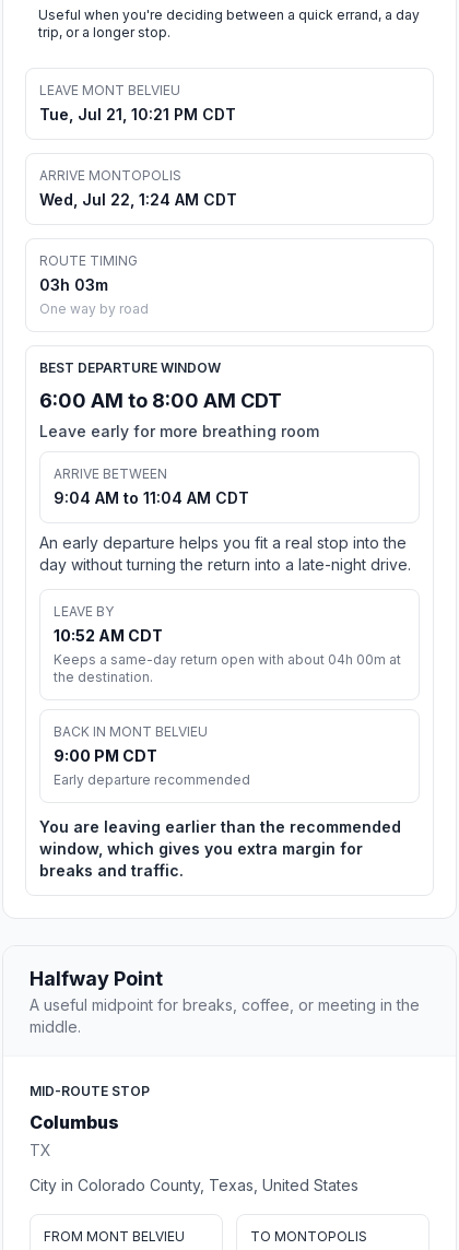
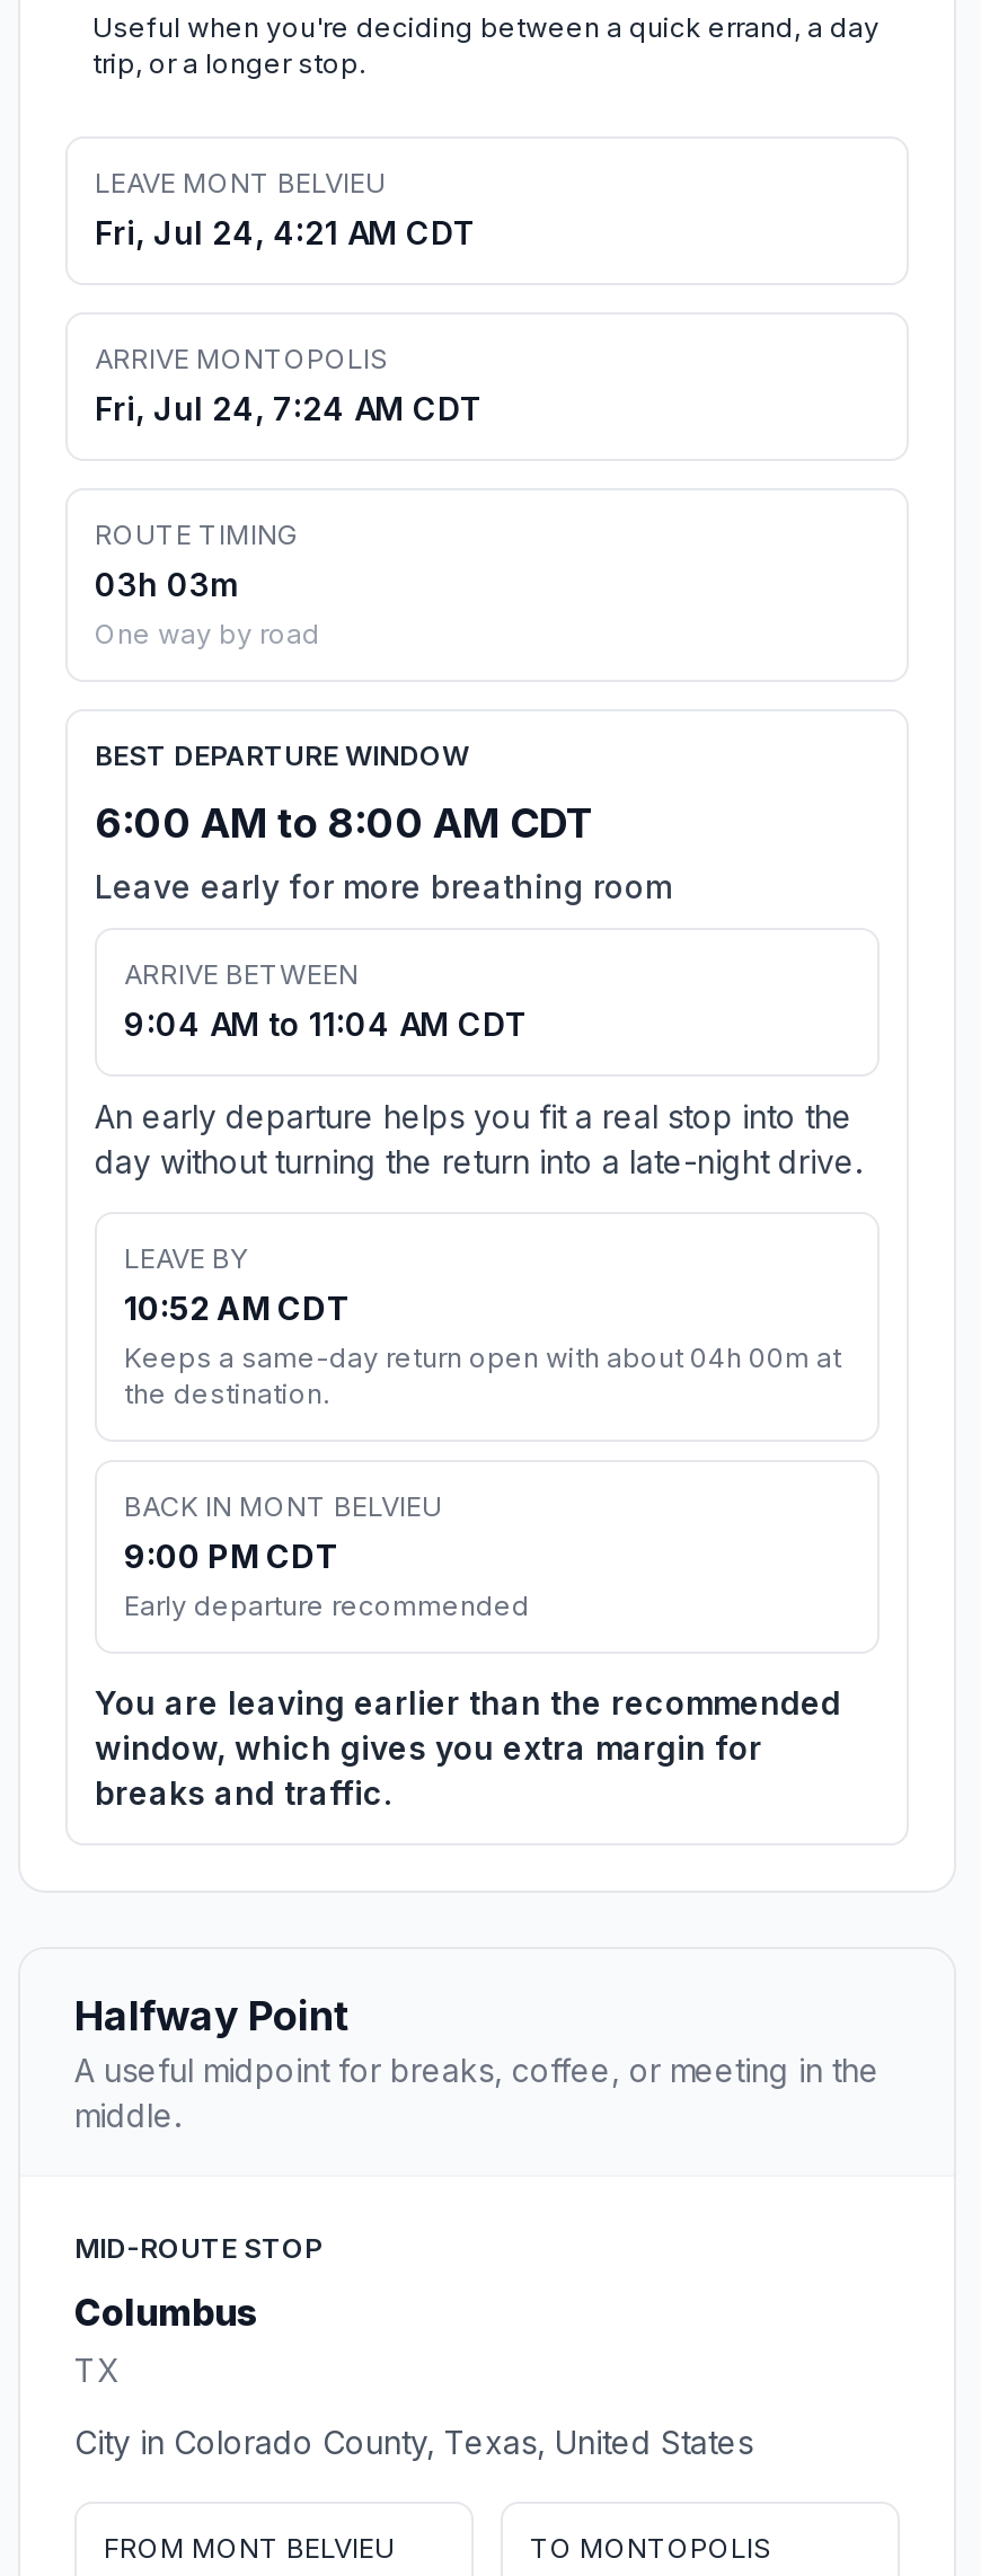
- Tue, Jul 21, 10:21 PM CDT
+ Fri, Jul 24, 4:21 AM CDT

- Wed, Jul 22, 1:24 AM CDT
+ Fri, Jul 24, 7:24 AM CDT
